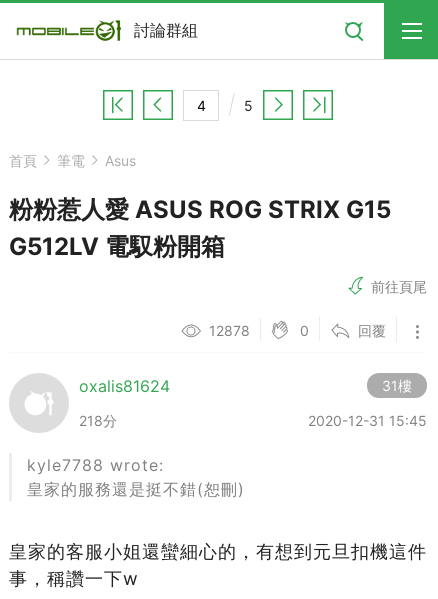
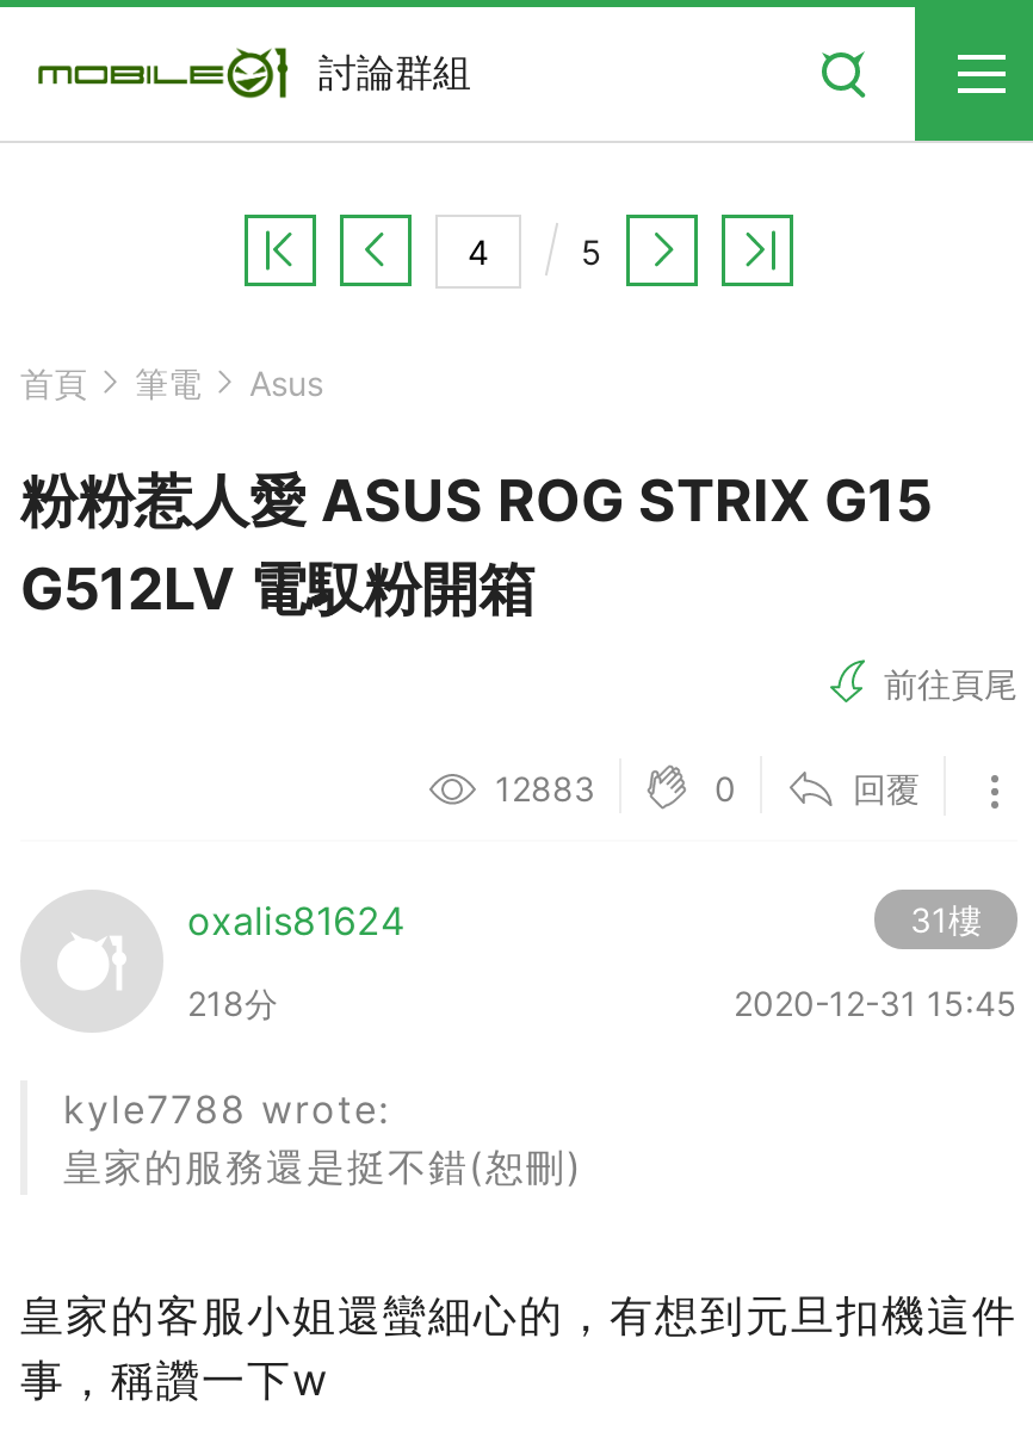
- 12878
+ 12883
